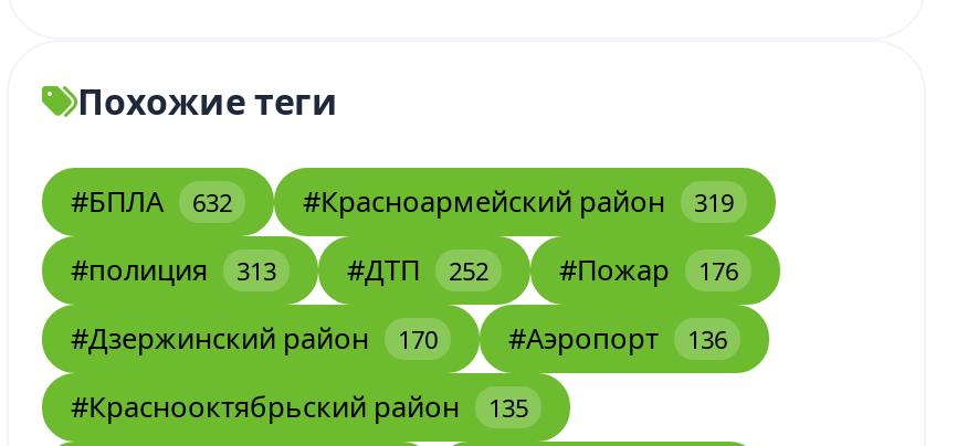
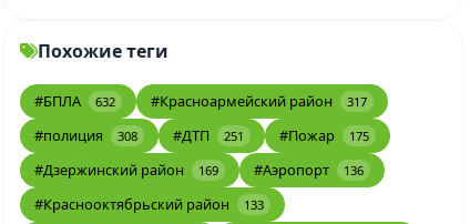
- #Красноармейский район 319
+ #Красноармейский район 317

- #полиция 313
+ #полиция 308

- #ДТП 252
+ #ДТП 251

- #Пожар 176
+ #Пожар 175

- #Дзержинский район 170
+ #Дзержинский район 169

- #Краснооктябрьский район 135
+ #Краснооктябрьский район 133
